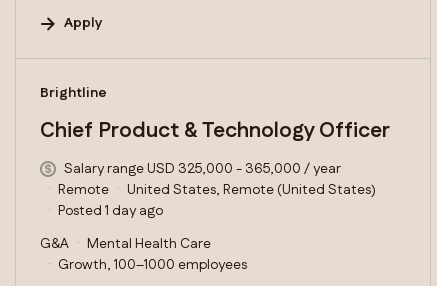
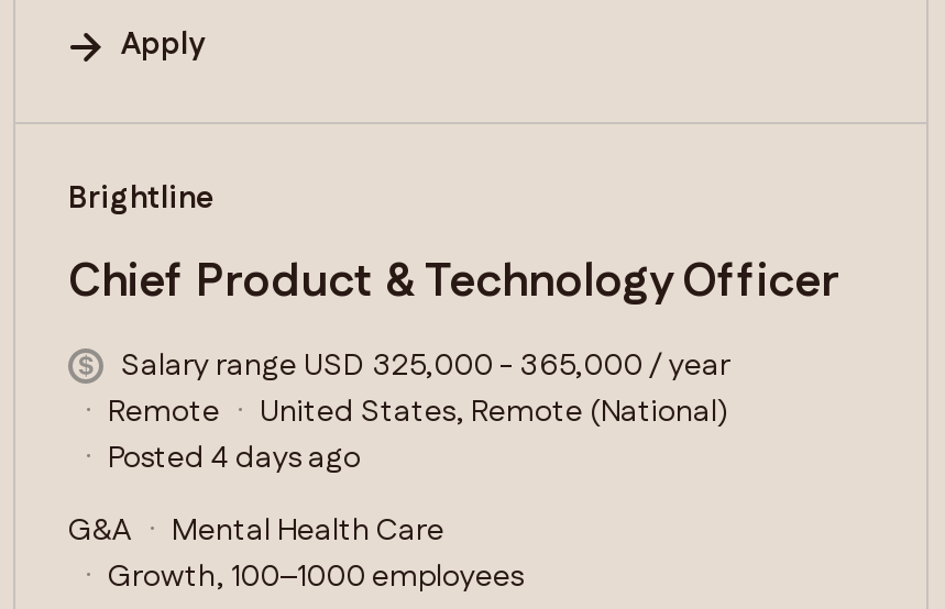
- United States, Remote (United States)
- Posted 1 day ago
+ United States, Remote (National)
+ Posted 4 days ago
